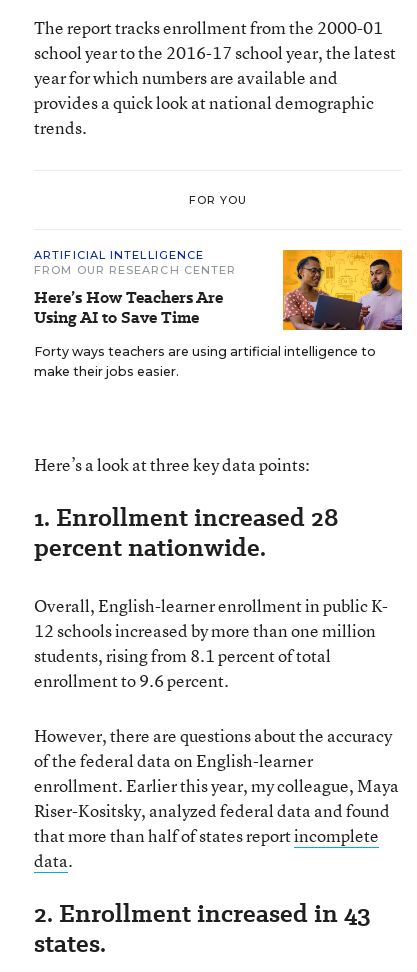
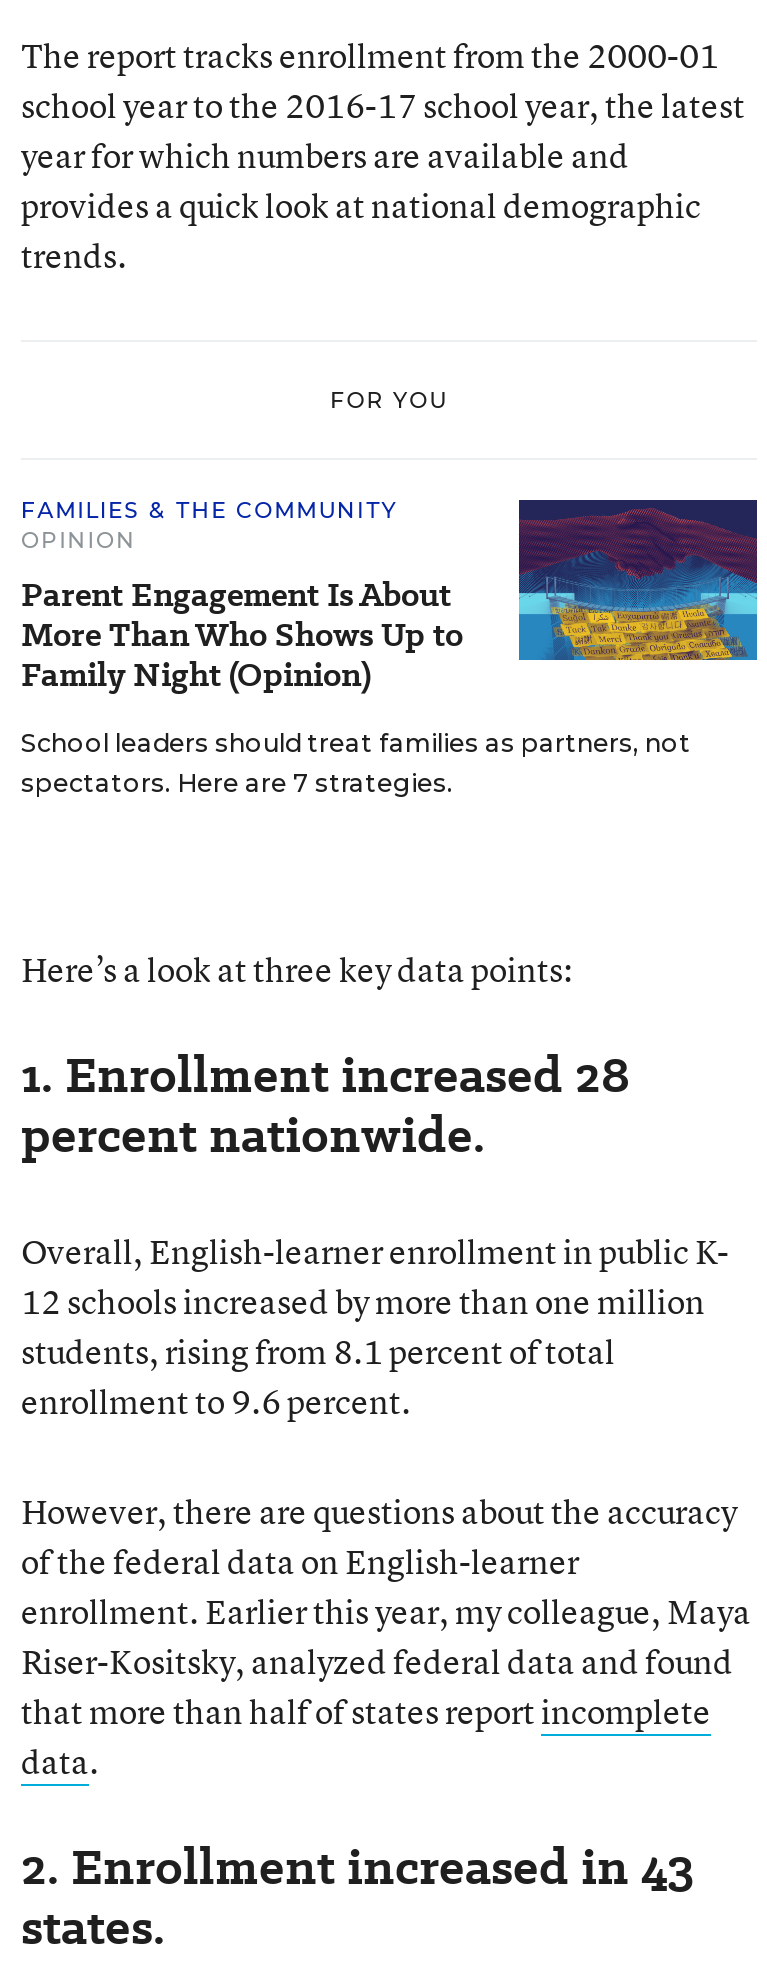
- ARTIFICIAL INTELLIGENCE
- FROM OUR RESEARCH CENTER
- Here’s How Teachers Are
- Using AI to Save Time
+ FAMILIES & THE COMMUNITY
+ OPINION
+ Parent Engagement Is About
+ More Than Who Shows Up to
+ Family Night (Opinion)

- [image]
- Forty ways teachers are using artificial intelligence to
- make their jobs easier.
+ [image]
+ School leaders should treat families as partners, not
+ spectators. Here are 7 strategies.
